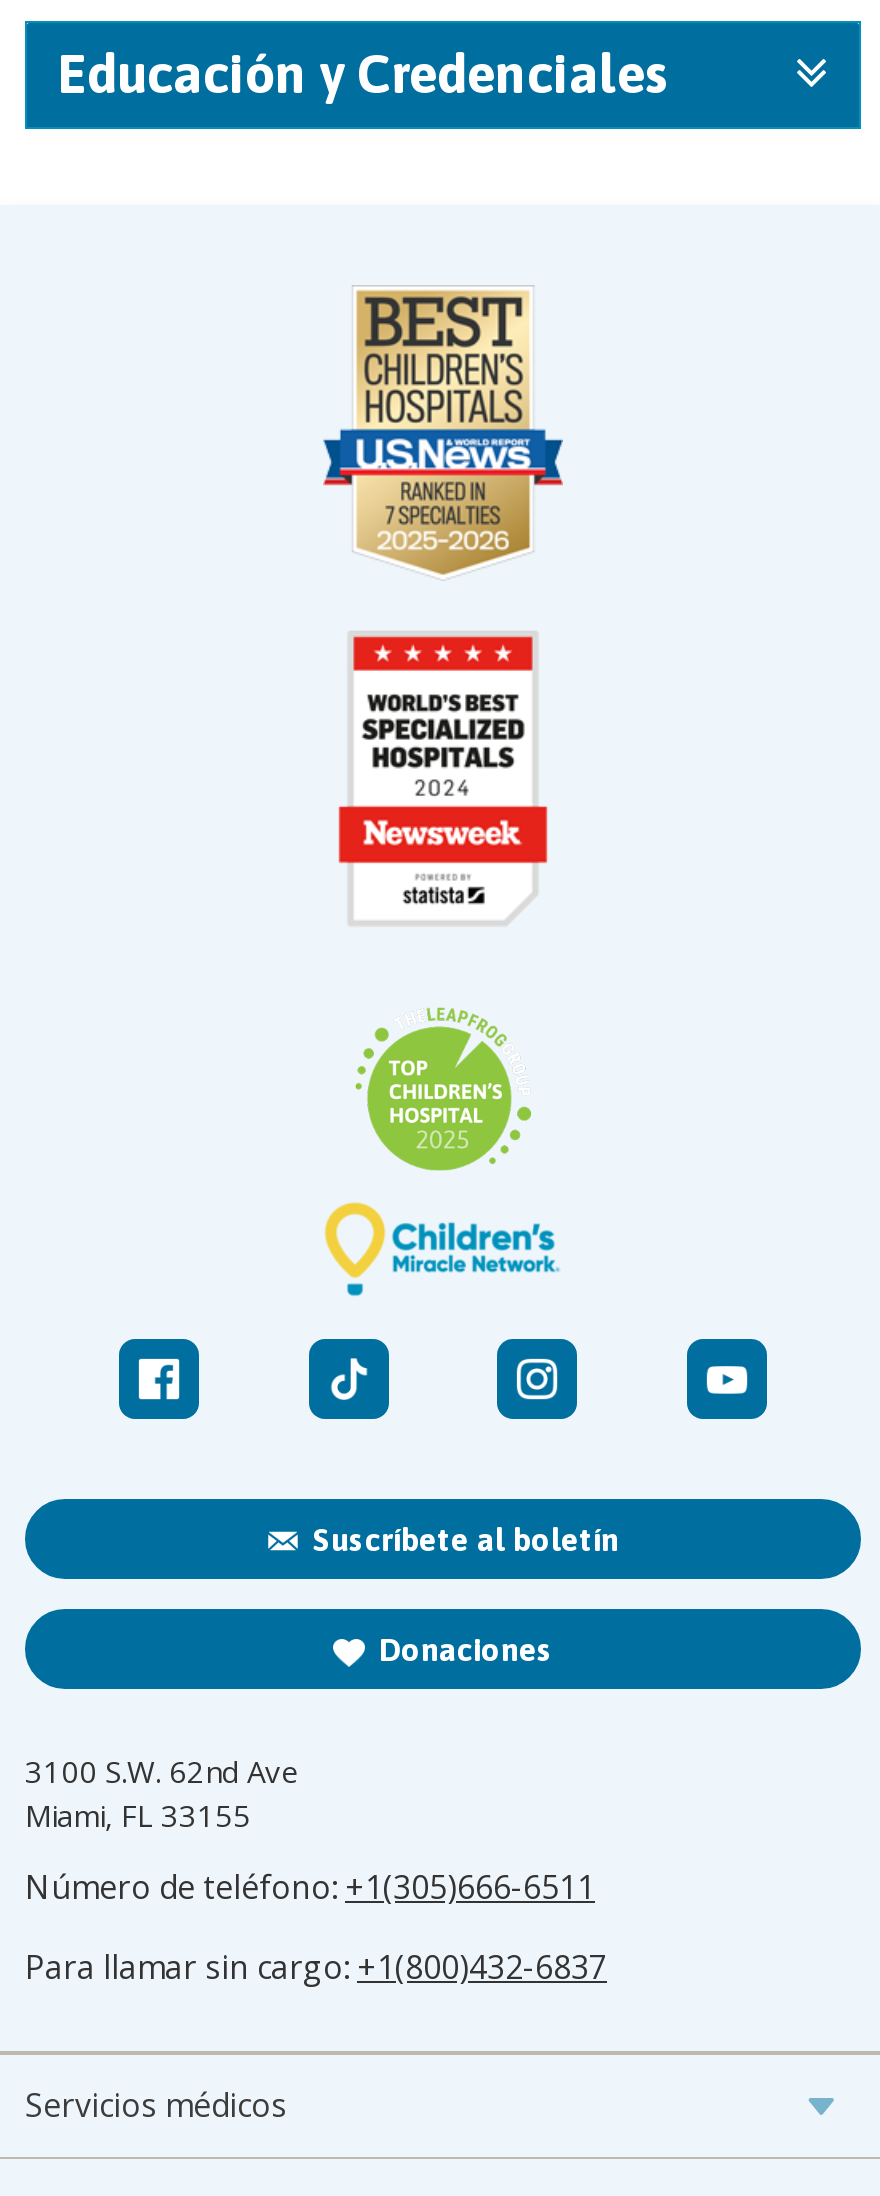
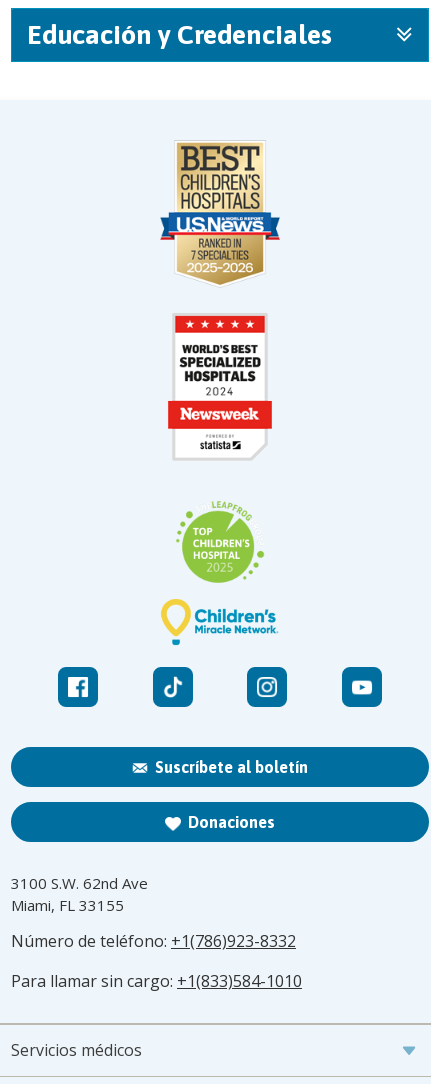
- Número de teléfono: +1(305)666-6511
+ Número de teléfono: +1(786)923-8332

- Para llamar sin cargo: +1(800)432-6837
+ Para llamar sin cargo: +1(833)584-1010
